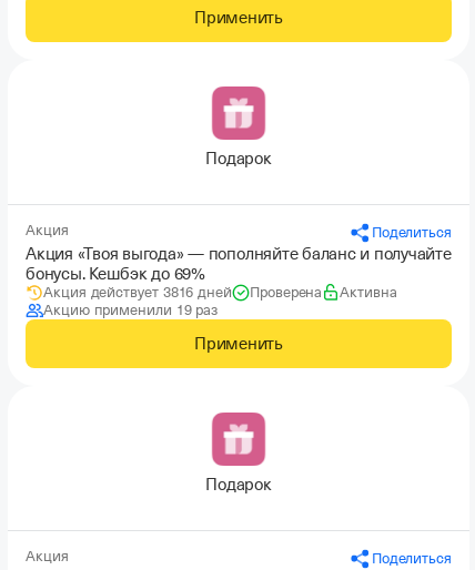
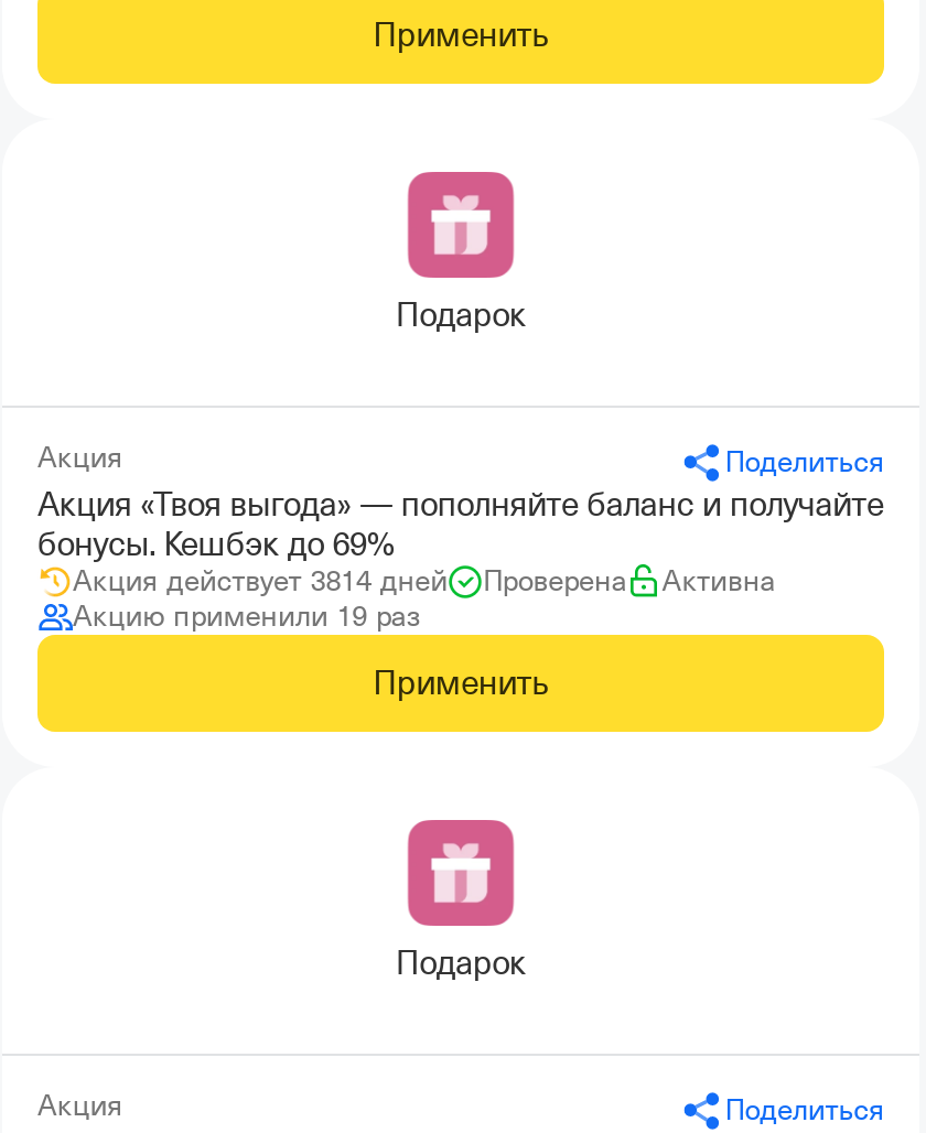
- Акция действует 3816 дней
+ Акция действует 3814 дней
